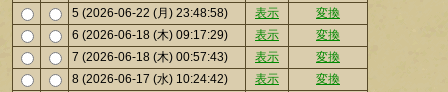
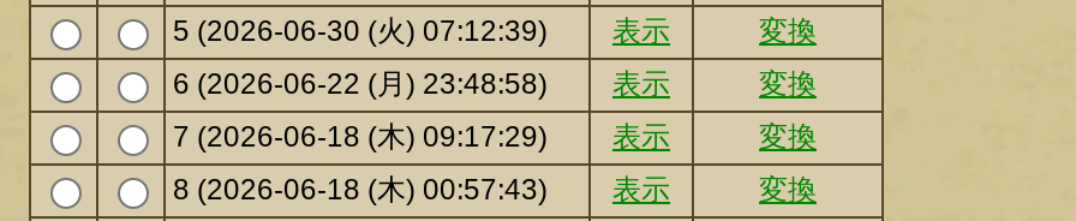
- 5 (2026-06-22 (月) 23:48:58) 表示
+ 5 (2026-06-30 (火) 07:12:39) 表示

- 6 (2026-06-18 (木) 09:17:29) 表示
+ 6 (2026-06-22 (月) 23:48:58) 表示

- 7 (2026-06-18 (木) 00:57:43) 表示
+ 7 (2026-06-18 (木) 09:17:29) 表示

- 8 (2026-06-17 (水) 10:24:42) 表示
+ 8 (2026-06-18 (木) 00:57:43) 表示
